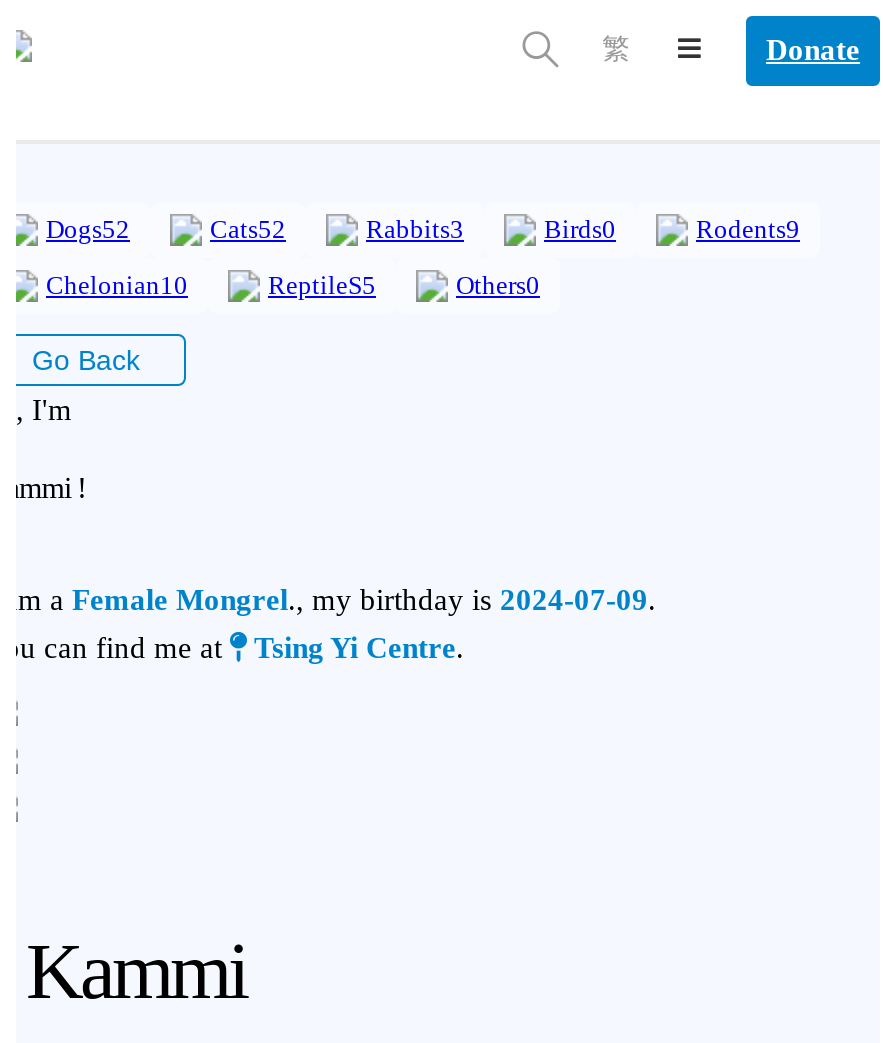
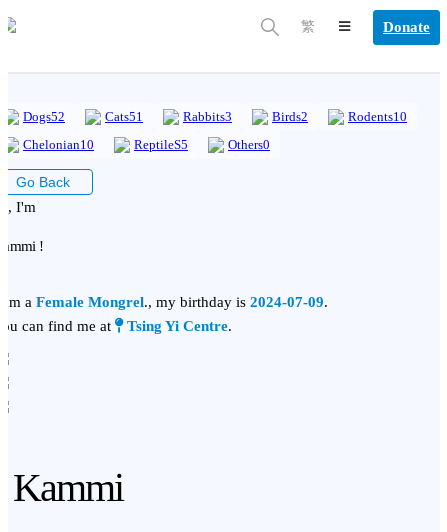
- Cats52
+ Cats51

- Birds0
+ Birds2

- Rodents9
+ Rodents10
